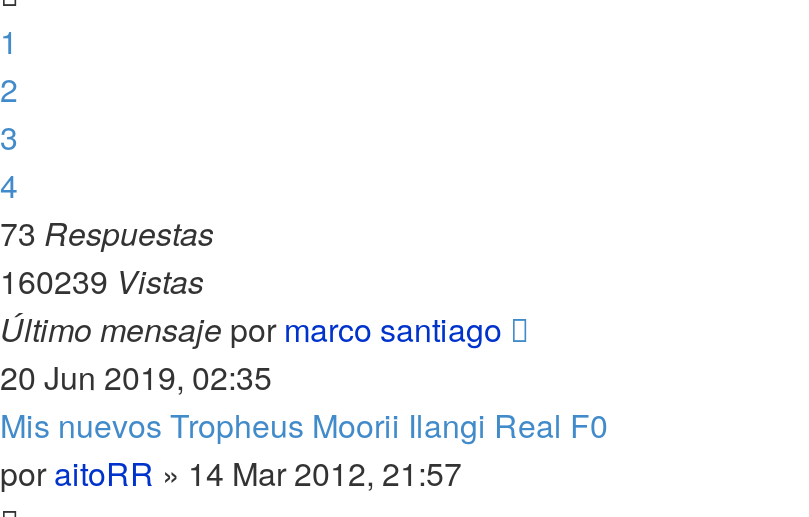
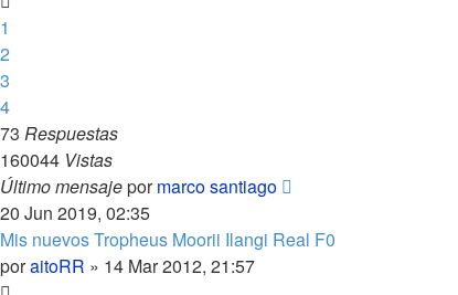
- 160239 Vistas
+ 160044 Vistas
